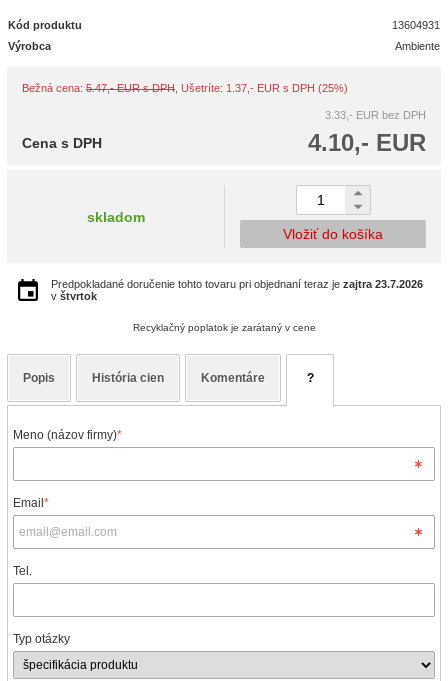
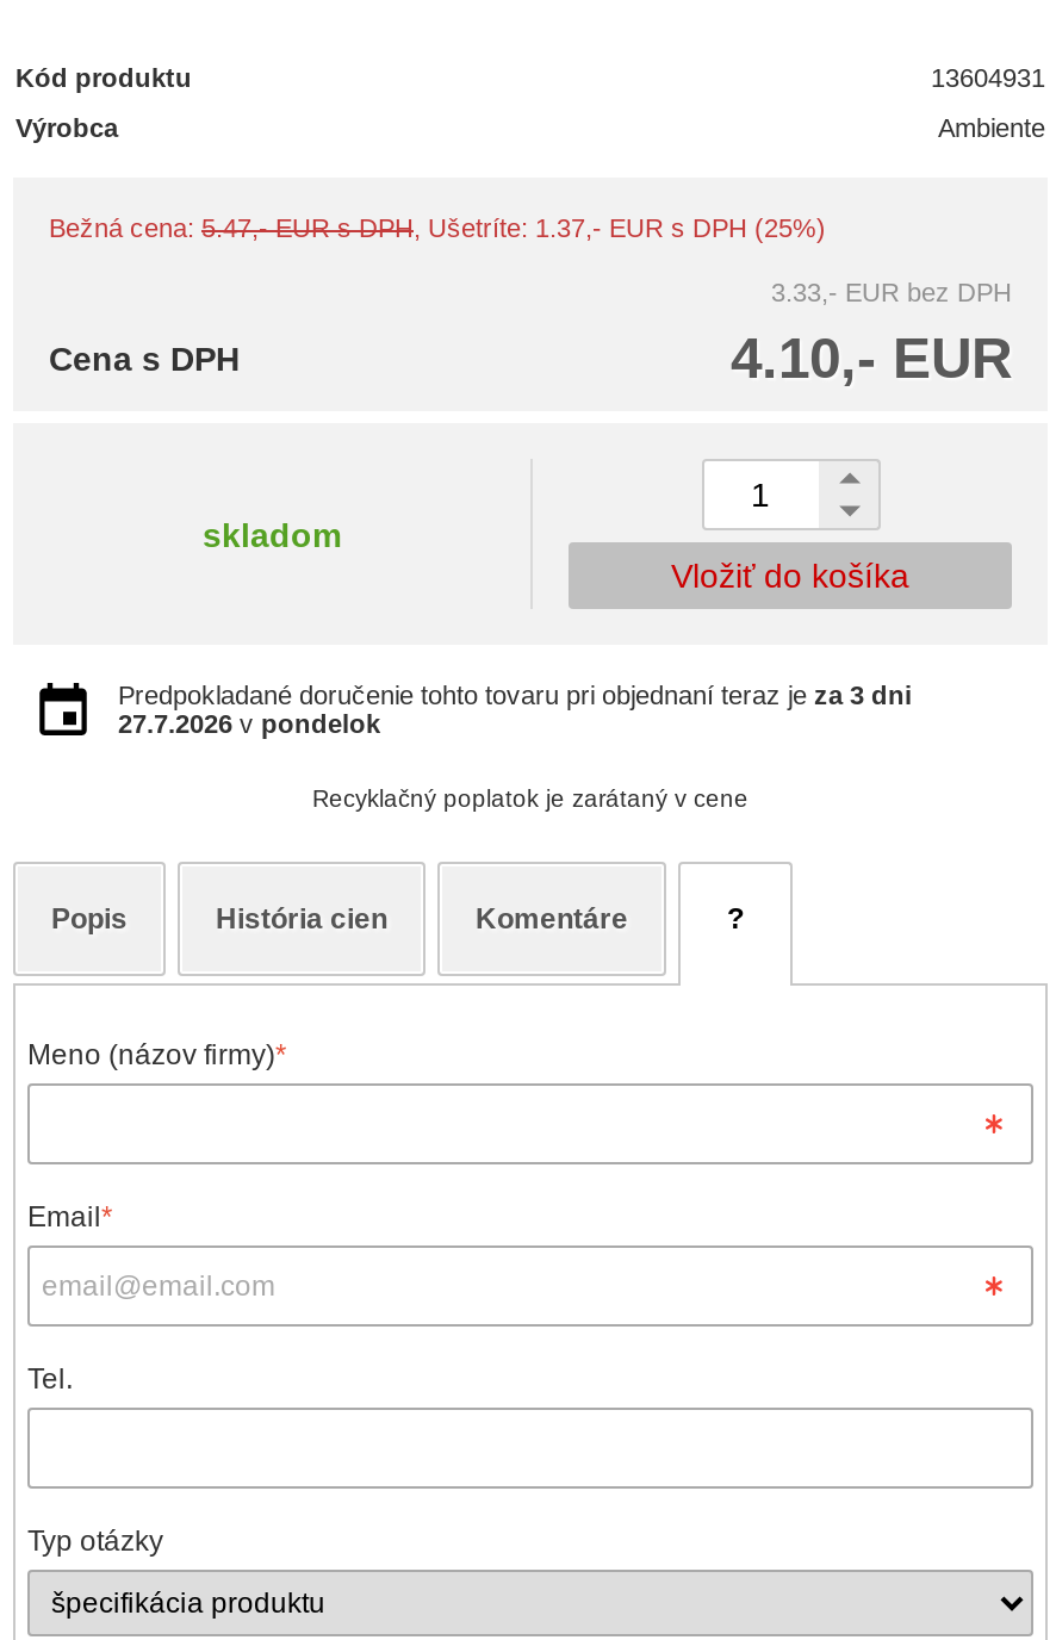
- Predpokladané doručenie tohto tovaru pri objednaní teraz je zajtra 23.7.2026
- v štvrtok
+ Predpokladané doručenie tohto tovaru pri objednaní teraz je za 3 dni
+ 27.7.2026 v pondelok
